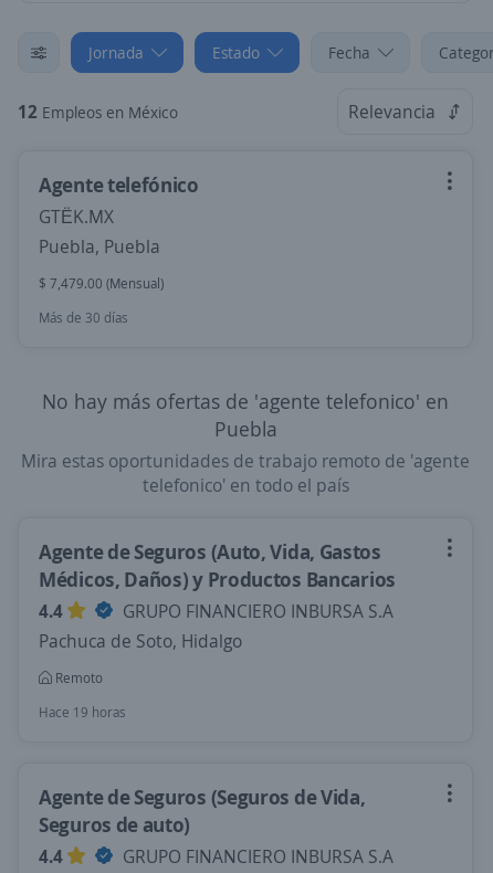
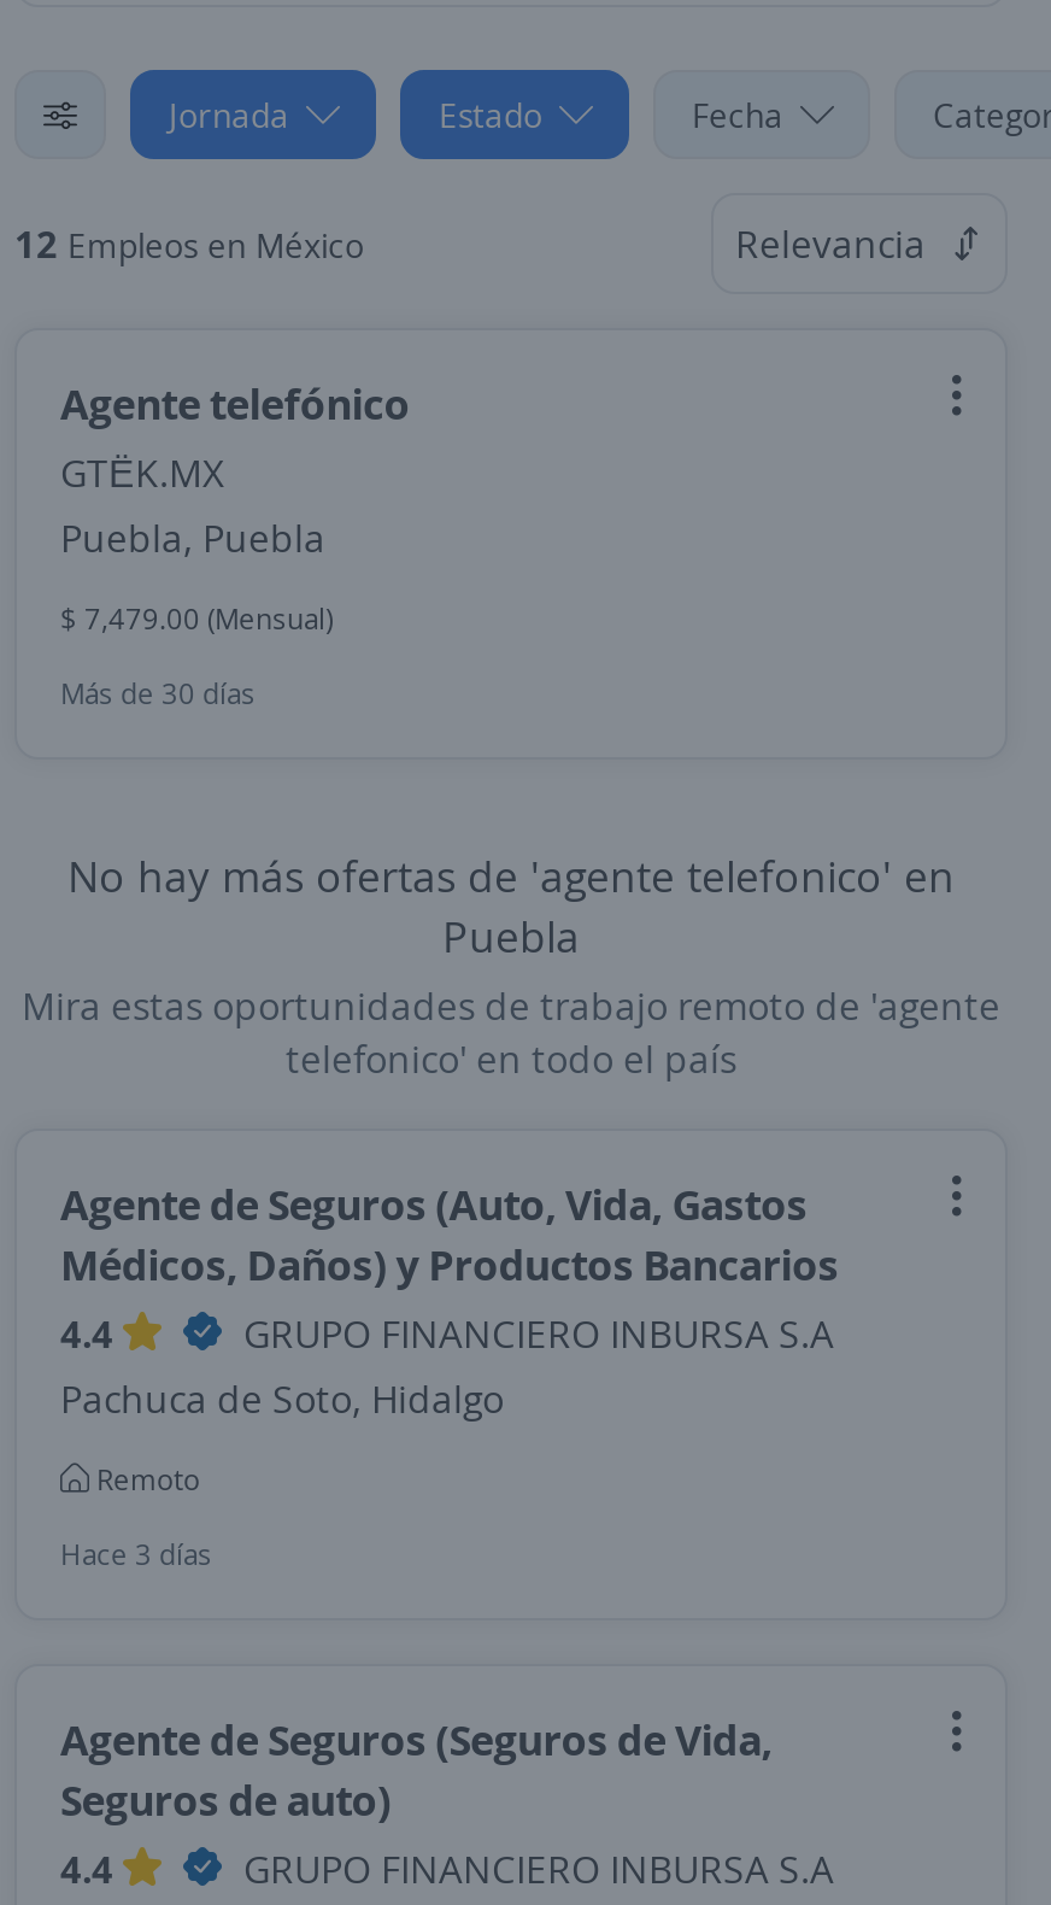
- Hace 19 horas
+ Hace 3 días
